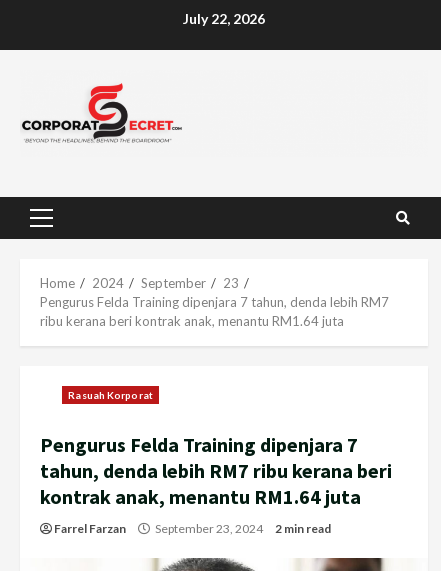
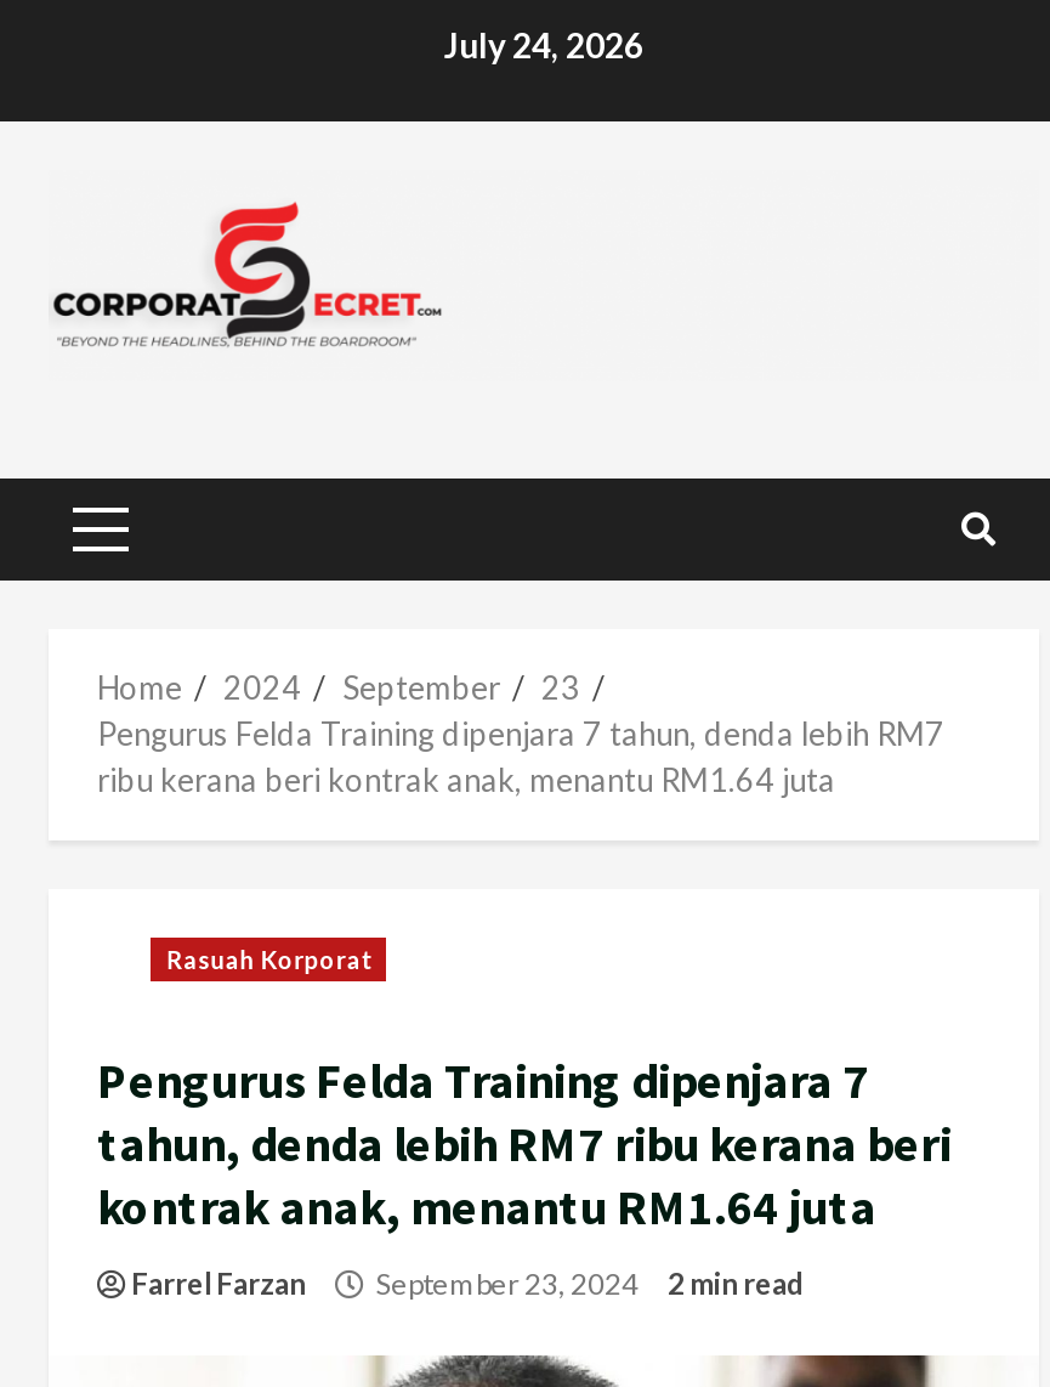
- July 22, 2026
+ July 24, 2026
